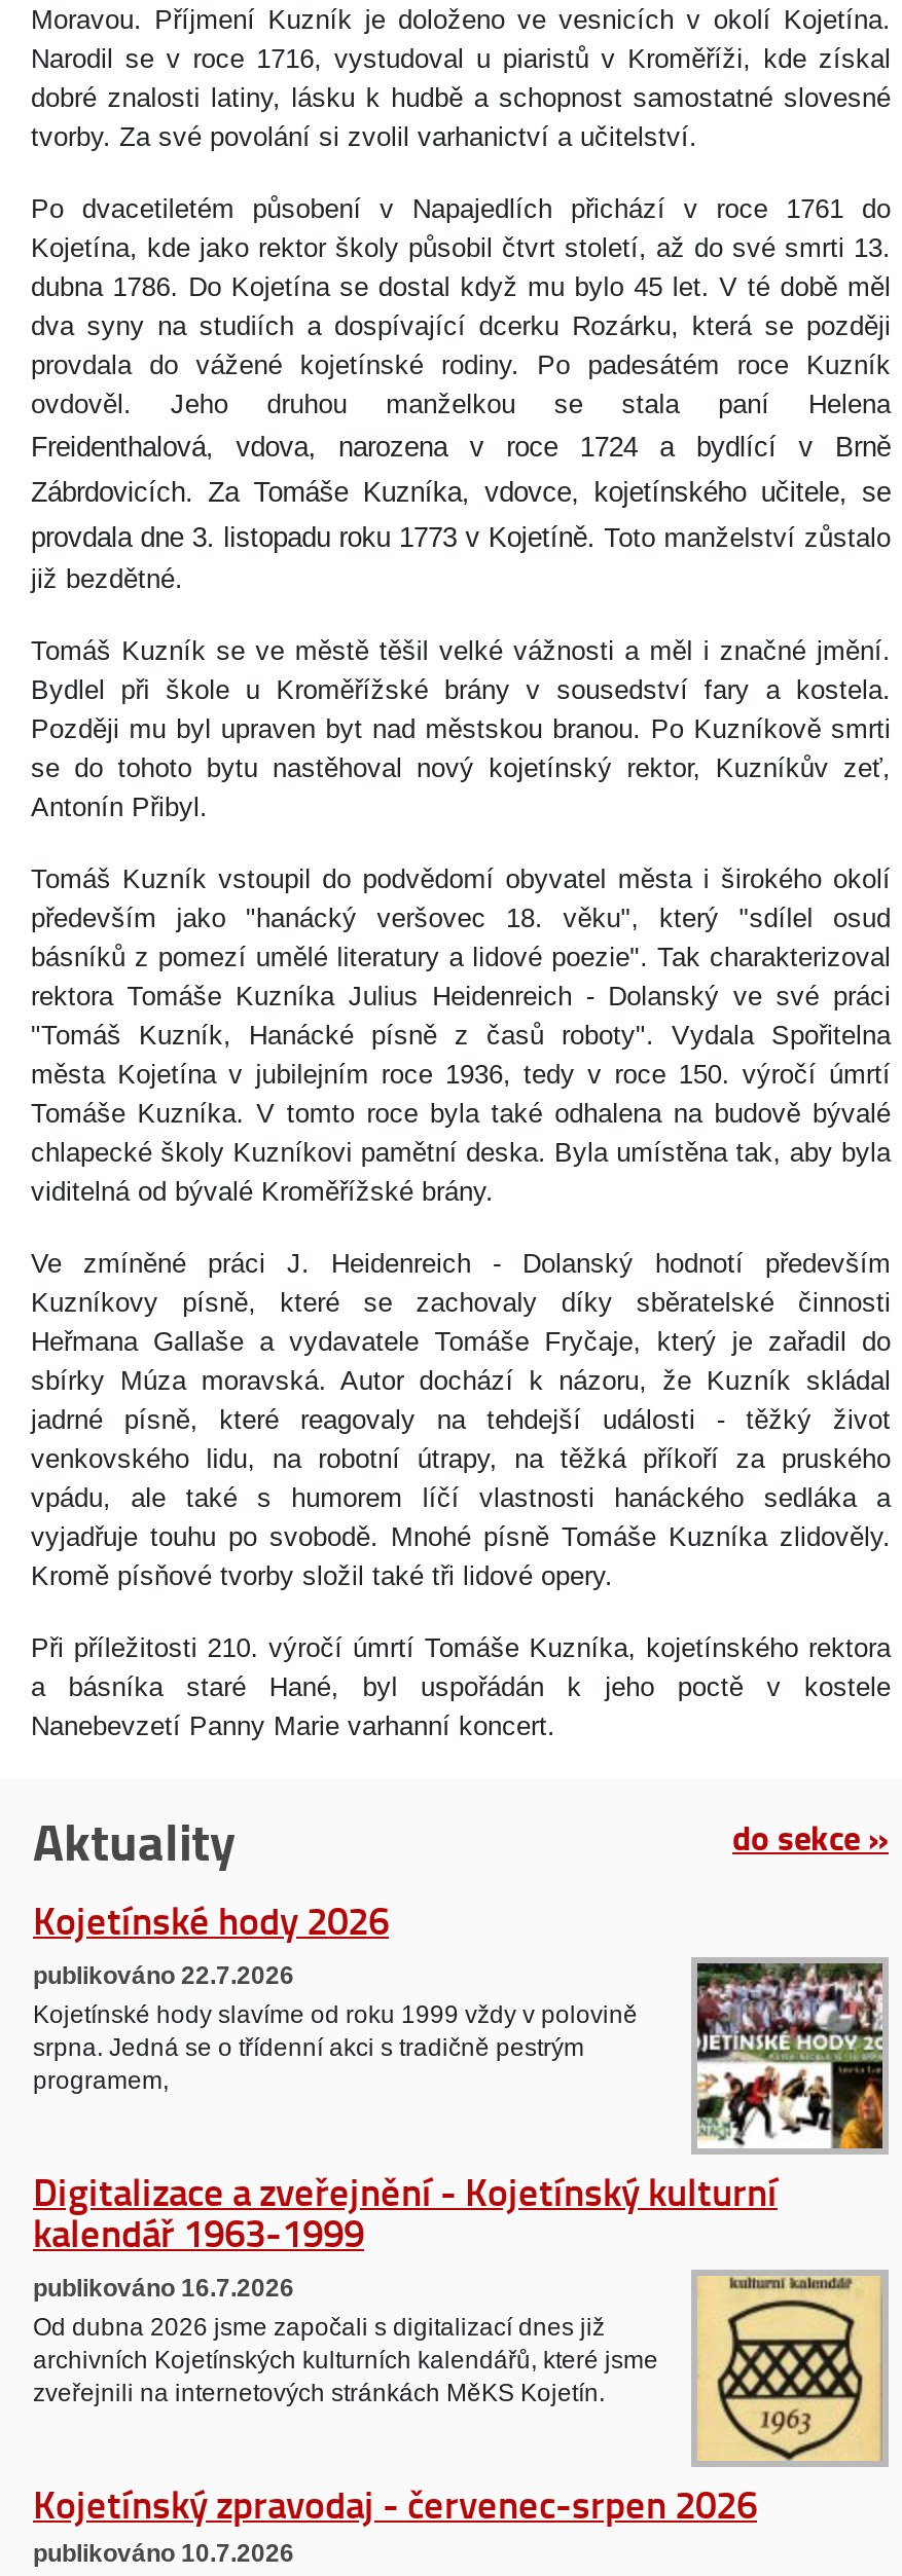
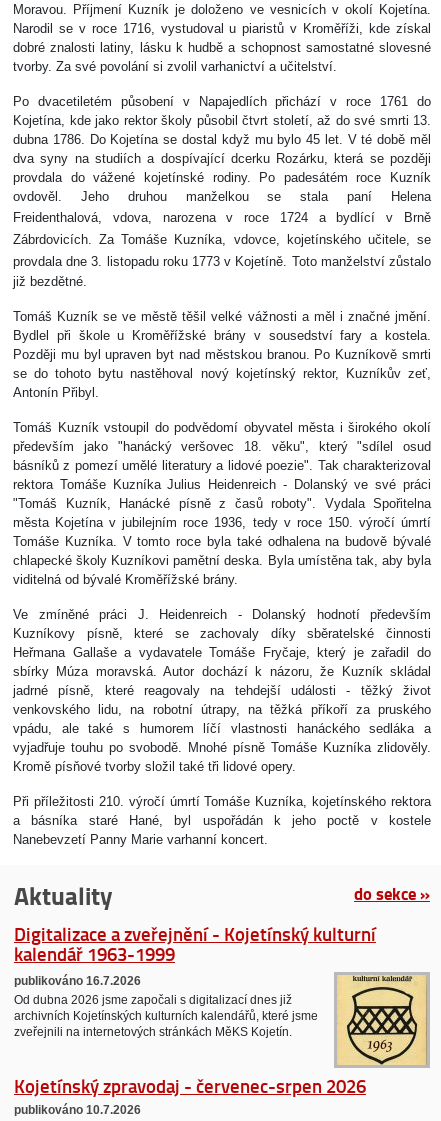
- [image]
- Kojetínské hody 2026
- publikováno 22.7.2026
- Kojetínské hody slavíme od roku 1999 vždy v polovině
- srpna. Jedná se o třídenní akci s tradičně pestrým
- programem,
